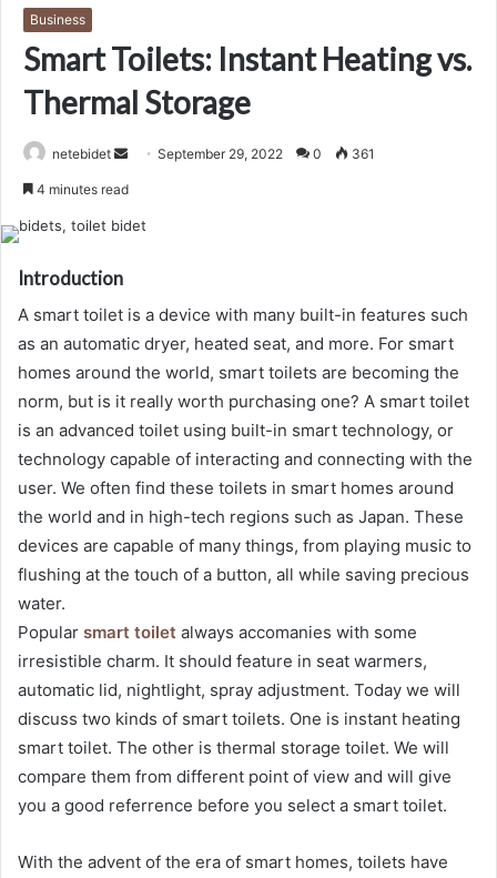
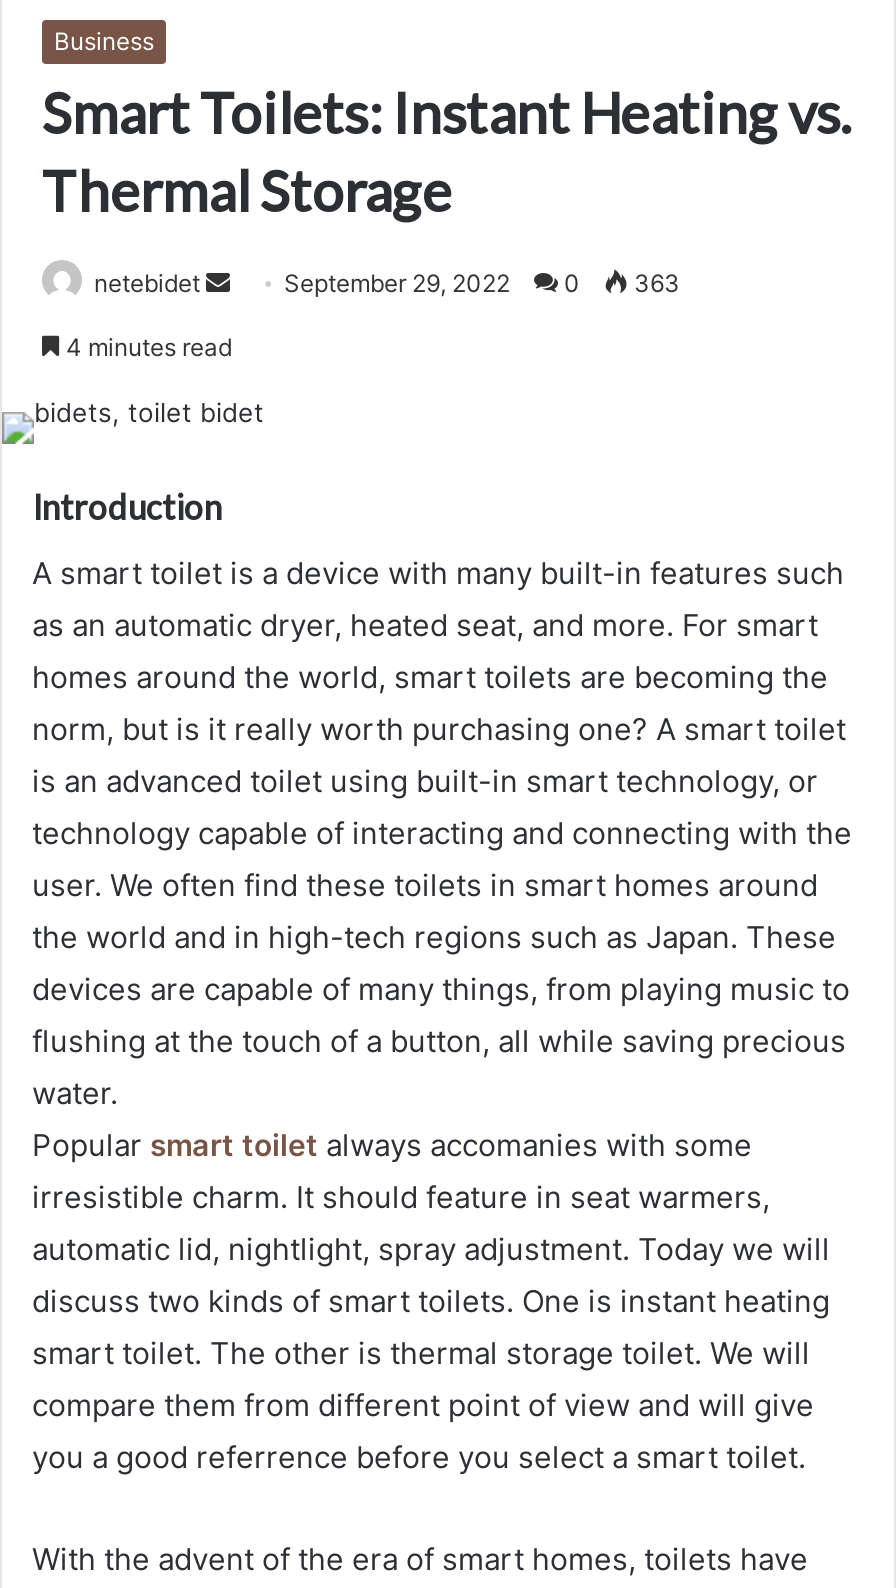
- 361
+ 363
